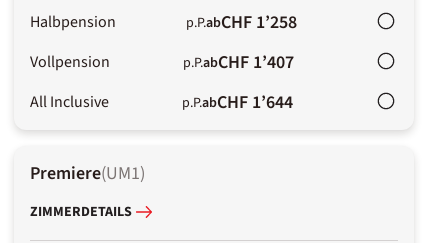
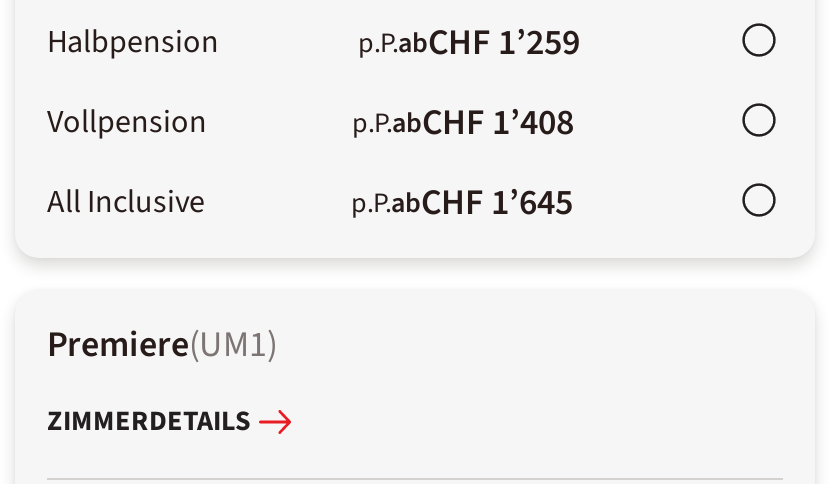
- p.P.abCHF 1’258
+ p.P.abCHF 1’259

- p.P.abCHF 1’407
+ p.P.abCHF 1’408

- p.P.abCHF 1’644
+ p.P.abCHF 1’645
